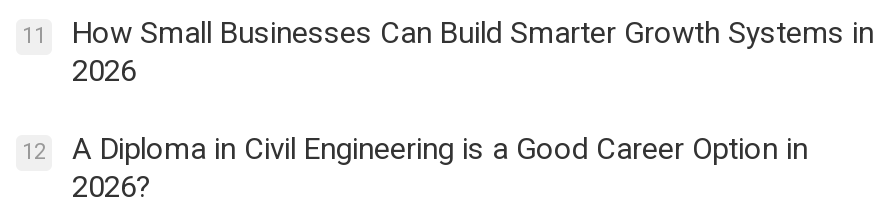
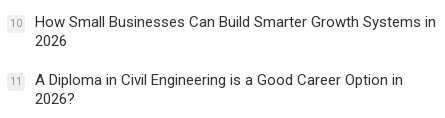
- 11 How Small Businesses Can Build Smarter Growth Systems in
+ 10 How Small Businesses Can Build Smarter Growth Systems in

- 12 A Diploma in Civil Engineering is a Good Career Option in
+ 11 A Diploma in Civil Engineering is a Good Career Option in
